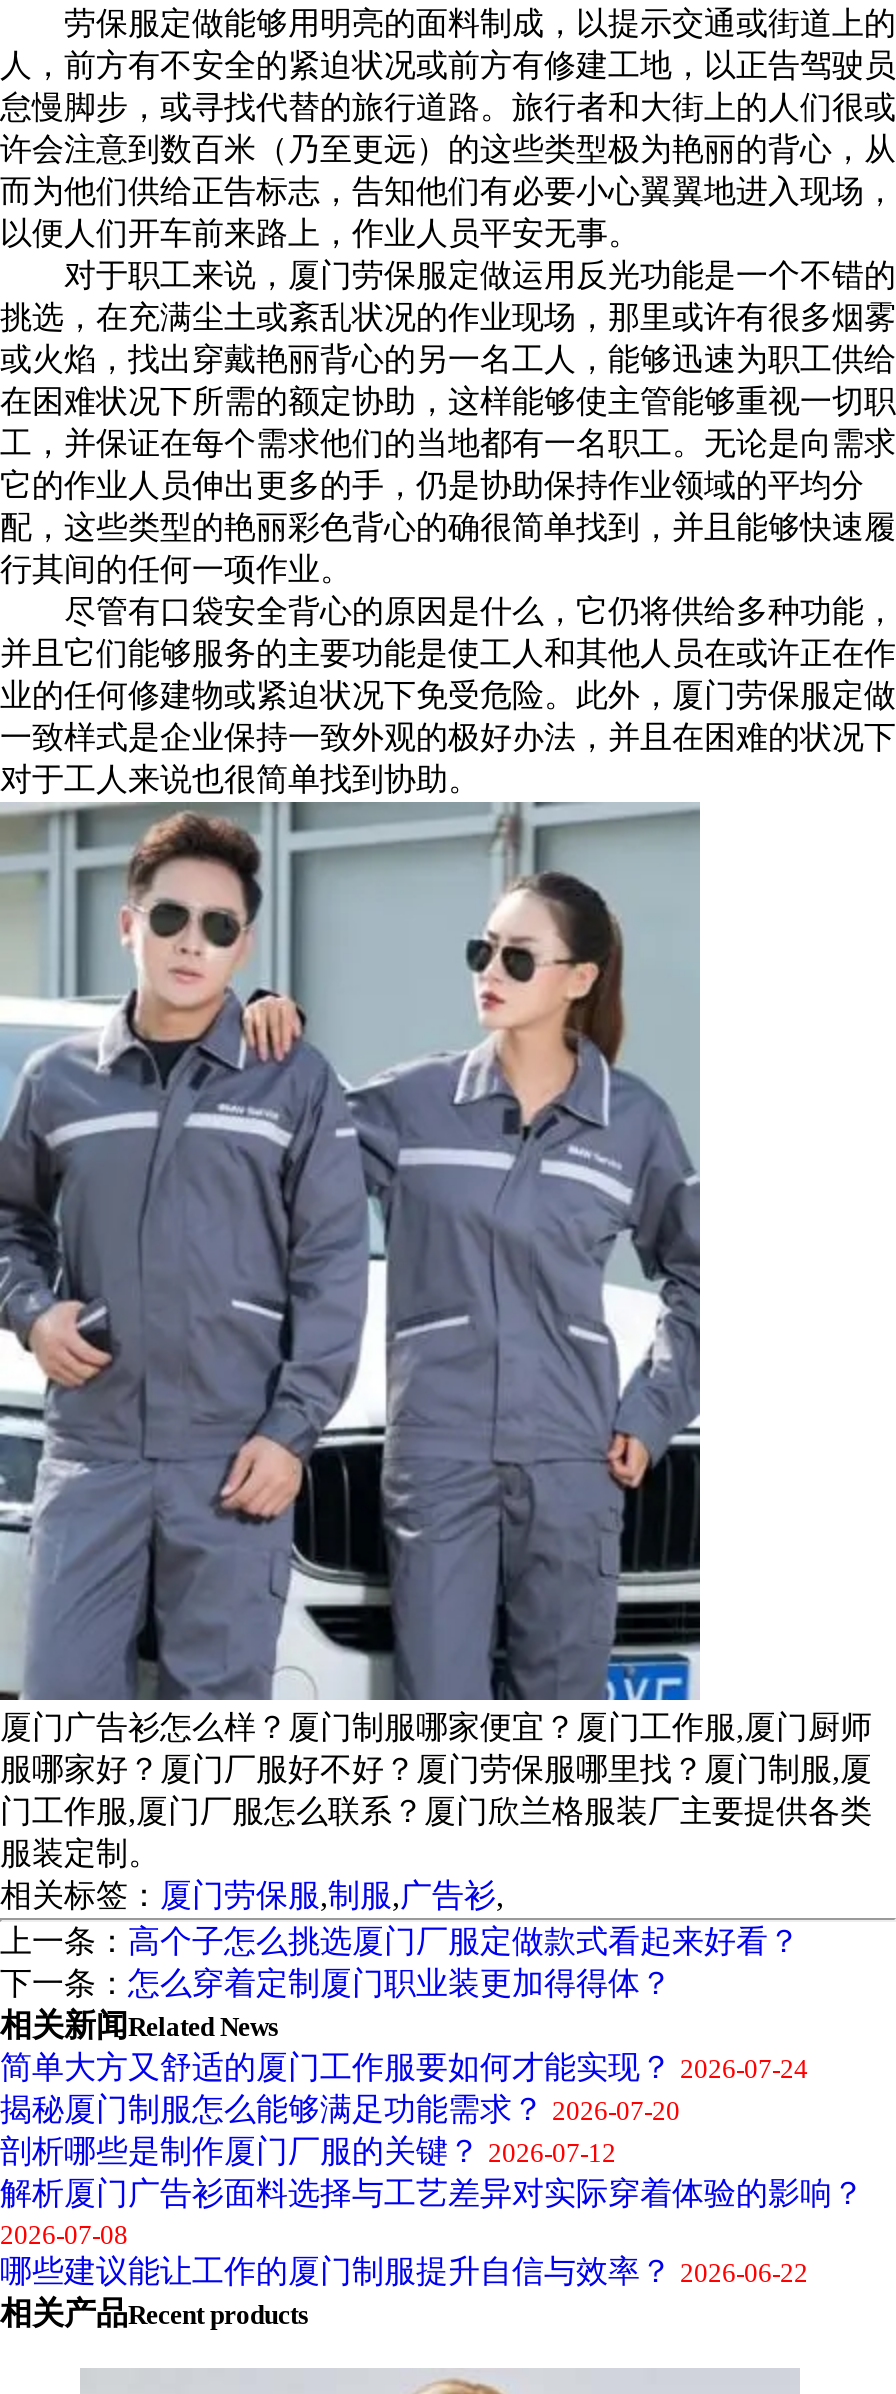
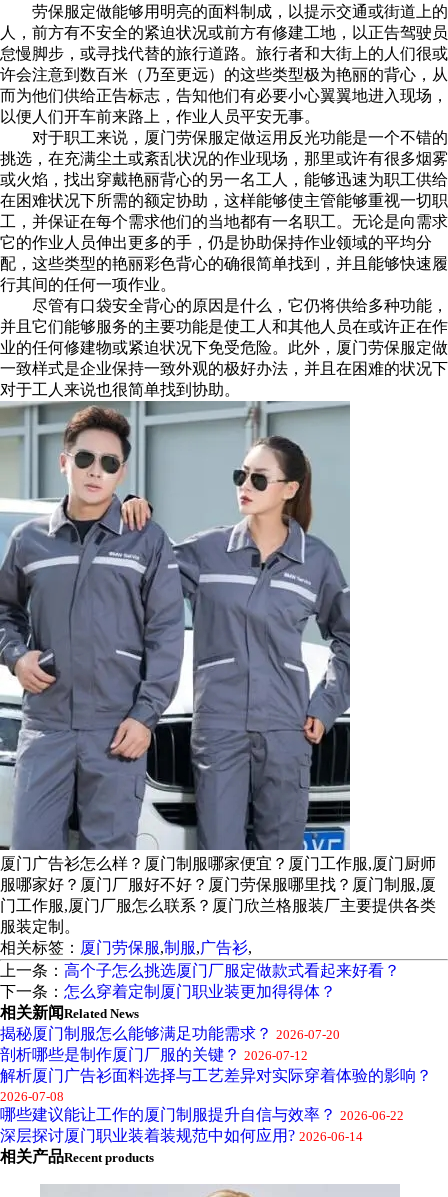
- 简单大方又舒适的厦门工作服要如何才能实现？ 2026-07-24

moved up: 揭秘厦门制服怎么能够满足功能需求？ 2026-07-20 | 剖析哪些是制作厦门厂服的关键？ 2026-07-12 | 解析厦门广告衫面料选择与工艺差异对实际穿着体验的影响？ | 2026-07-08 | 哪些建议能让工作的厦门制服提升自信与效率？ 2026-06-22

+ 深层探讨厦门职业装着装规范中如何应用? 2026-06-14
